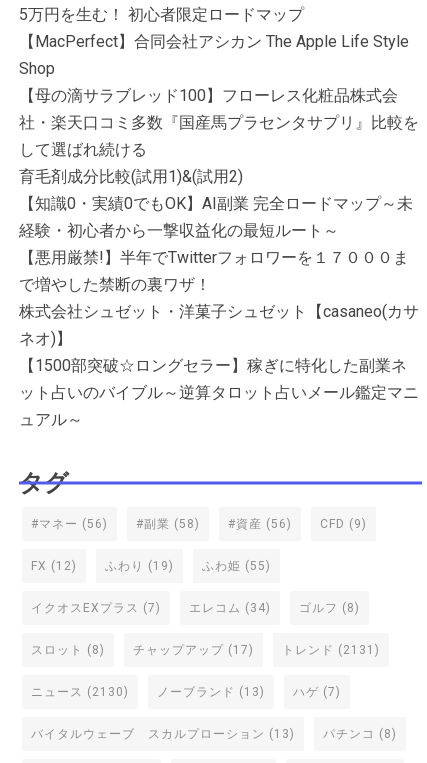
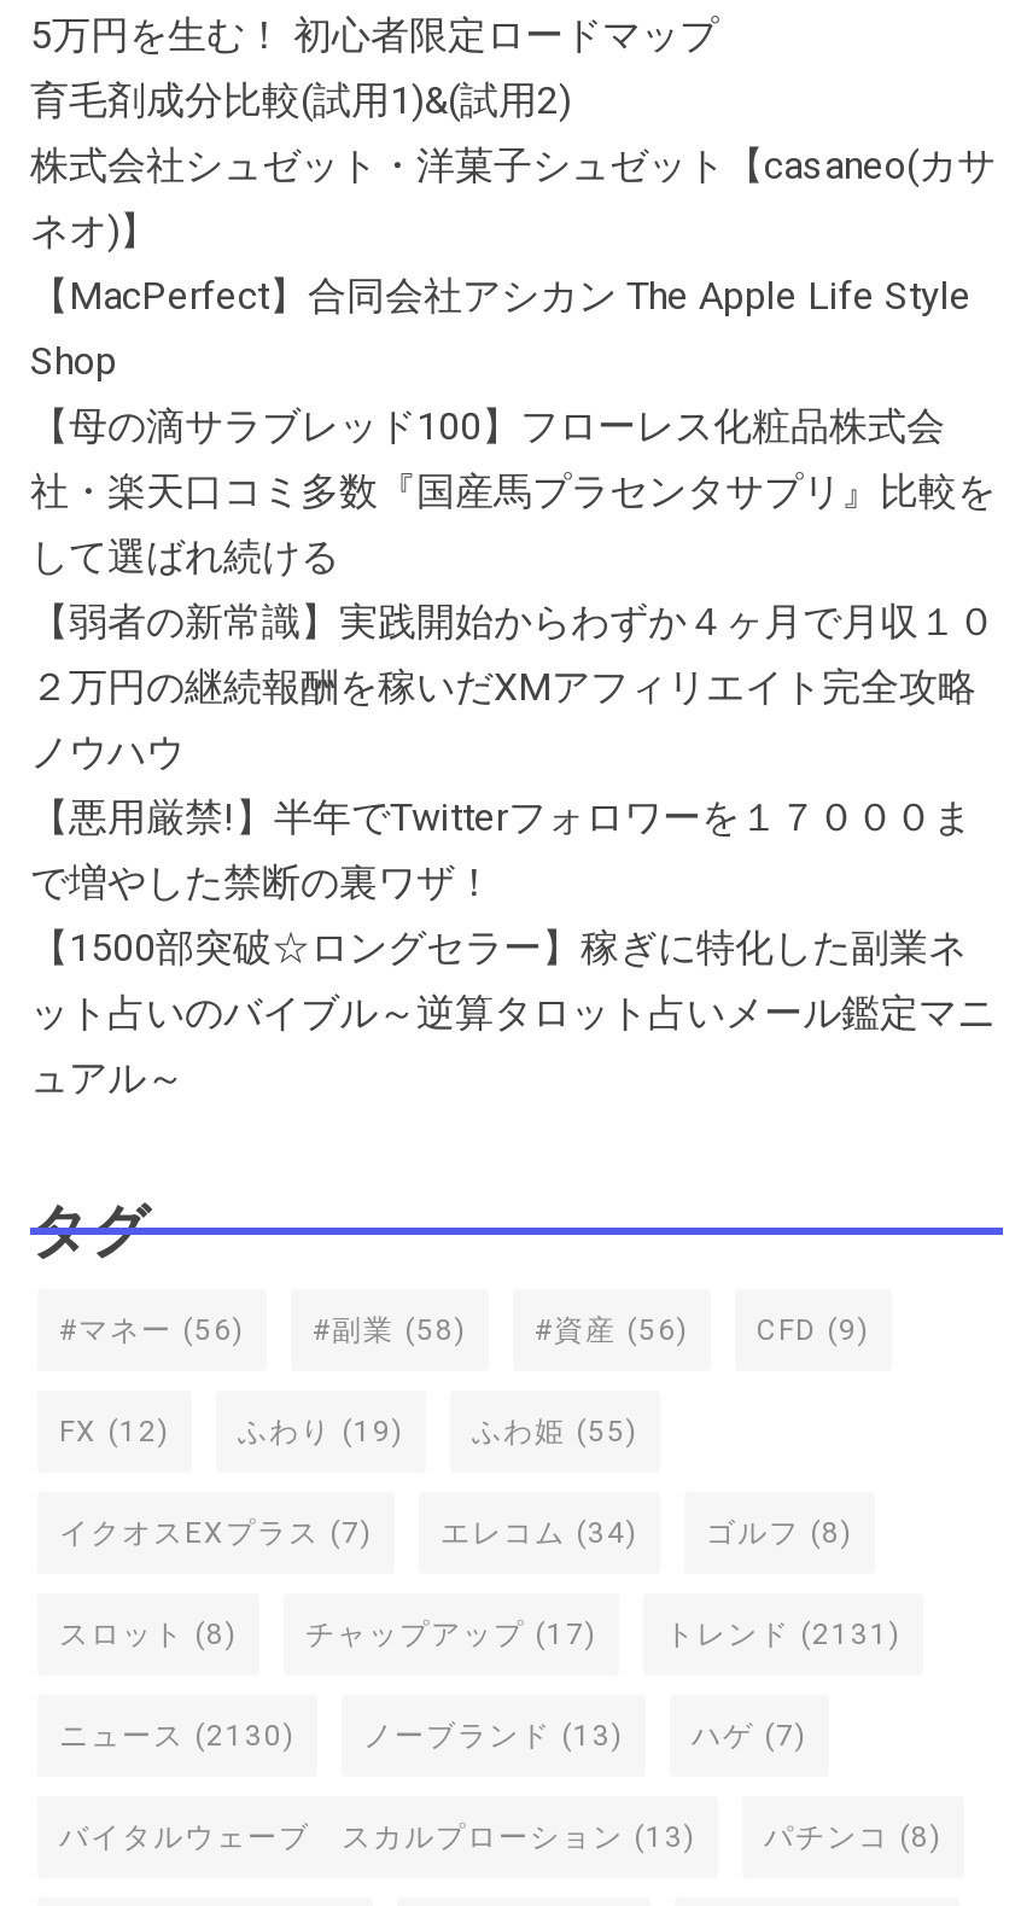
moved down: 【MacPerfect】合同会社アシカン The Apple Life Style | Shop | 【母の滴サラブレッド100】フローレス化粧品株式会 | 社・楽天口コミ多数『国産馬プラセンタサプリ』比較を | して選ばれ続ける

moved up: 育毛剤成分比較(試用1)&(試用2)

- 【知識0・実績0でもOK】AI副業 完全ロードマップ～未
- 経験・初心者から一撃収益化の最短ルート～
+ 【弱者の新常識】実践開始からわずか４ヶ月で月収１０
+ ２万円の継続報酬を稼いだXMアフィリエイト完全攻略
+ ノウハウ

moved down: 【悪用厳禁!】半年でTwitterフォロワーを１７０００ま | で増やした禁断の裏ワザ！

moved up: 株式会社シュゼット・洋菓子シュゼット【casaneo(カサ | ネオ)】
